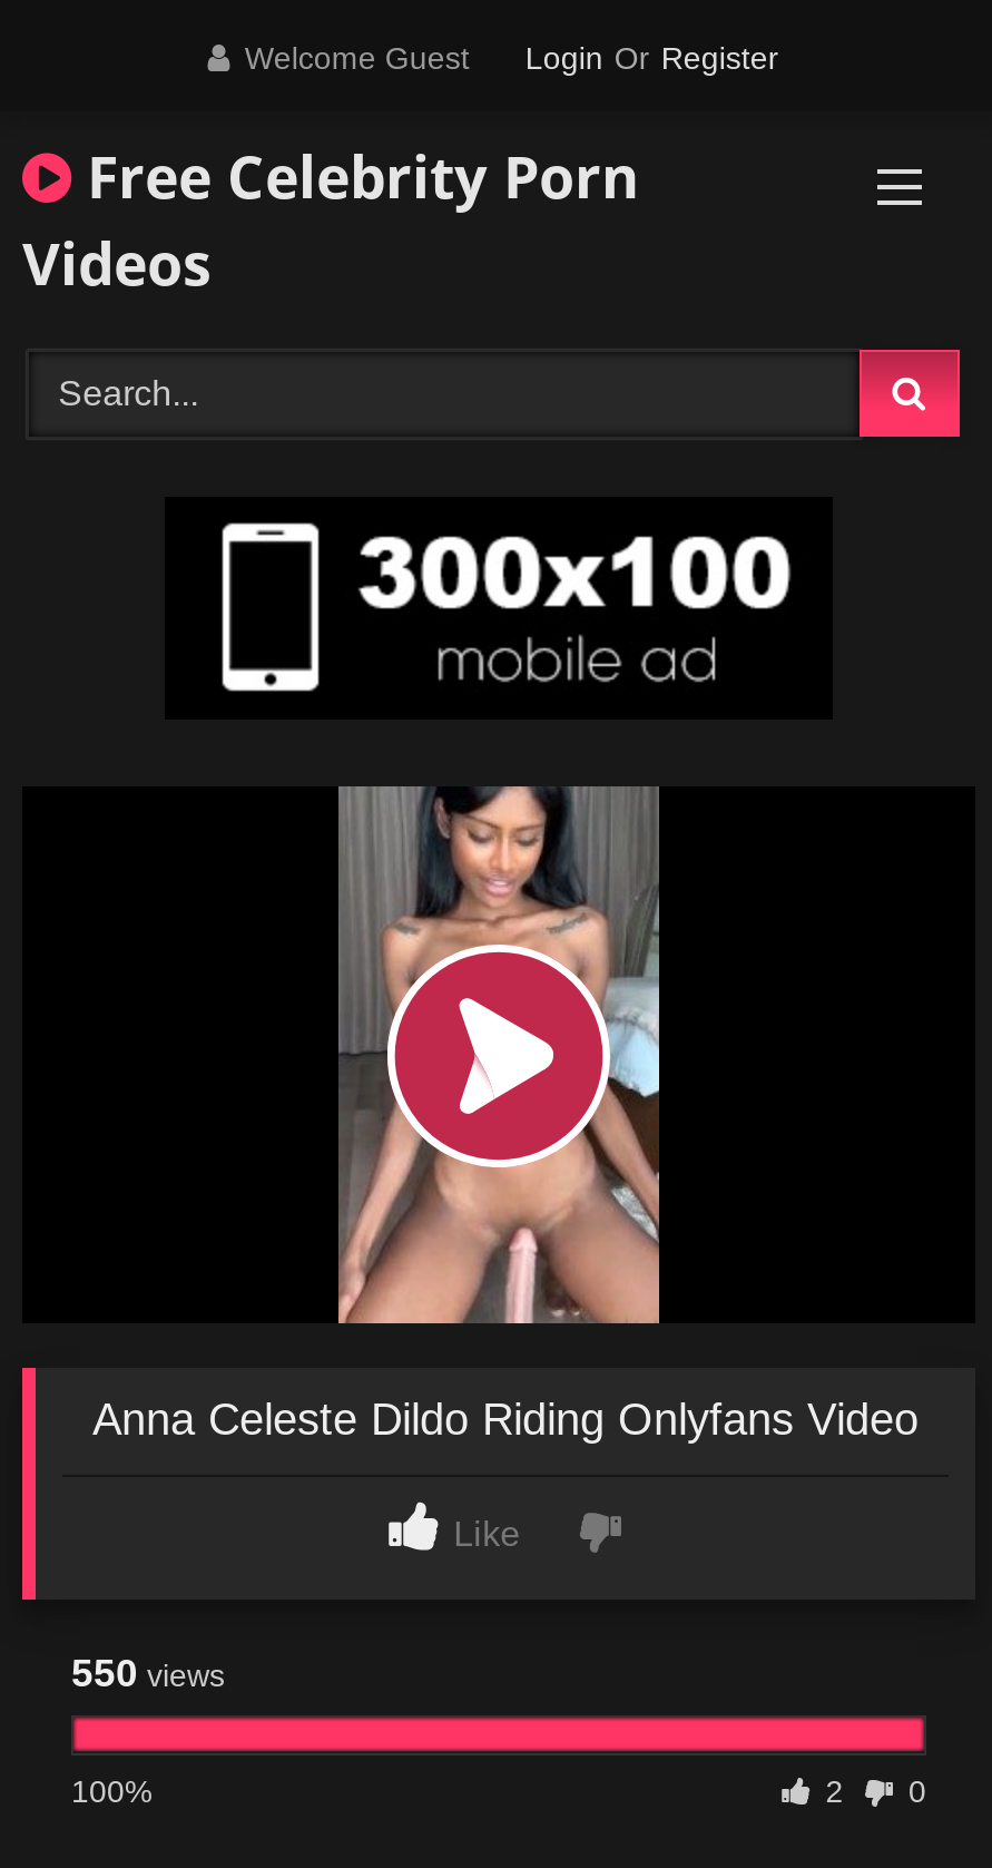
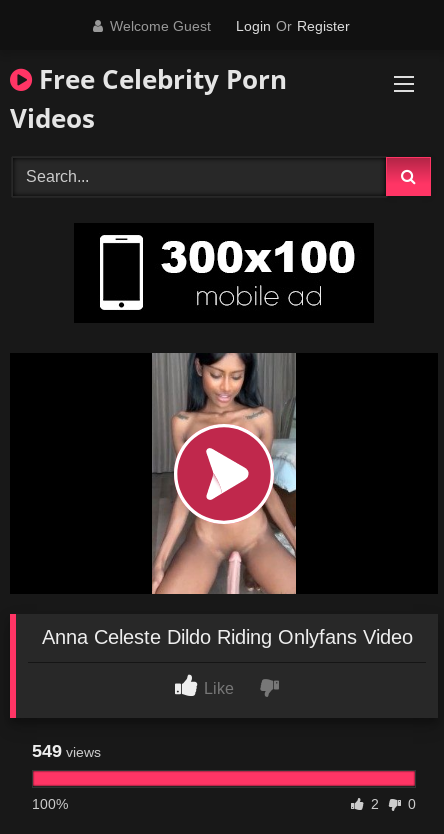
- 550 views
+ 549 views
